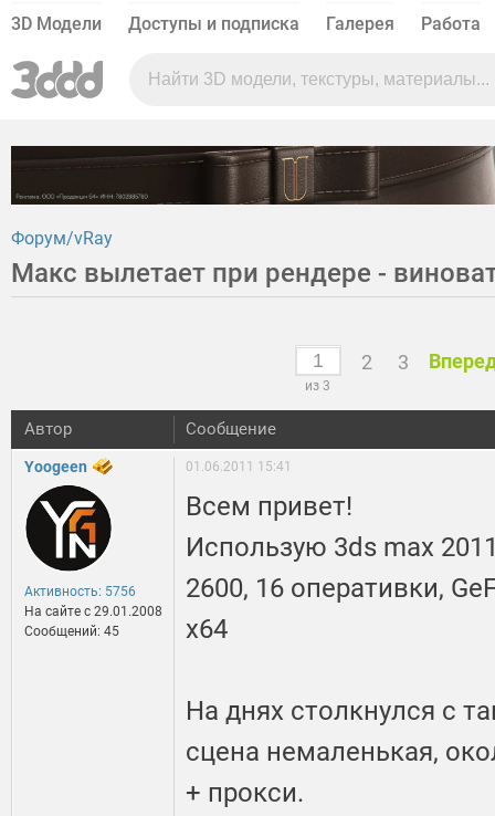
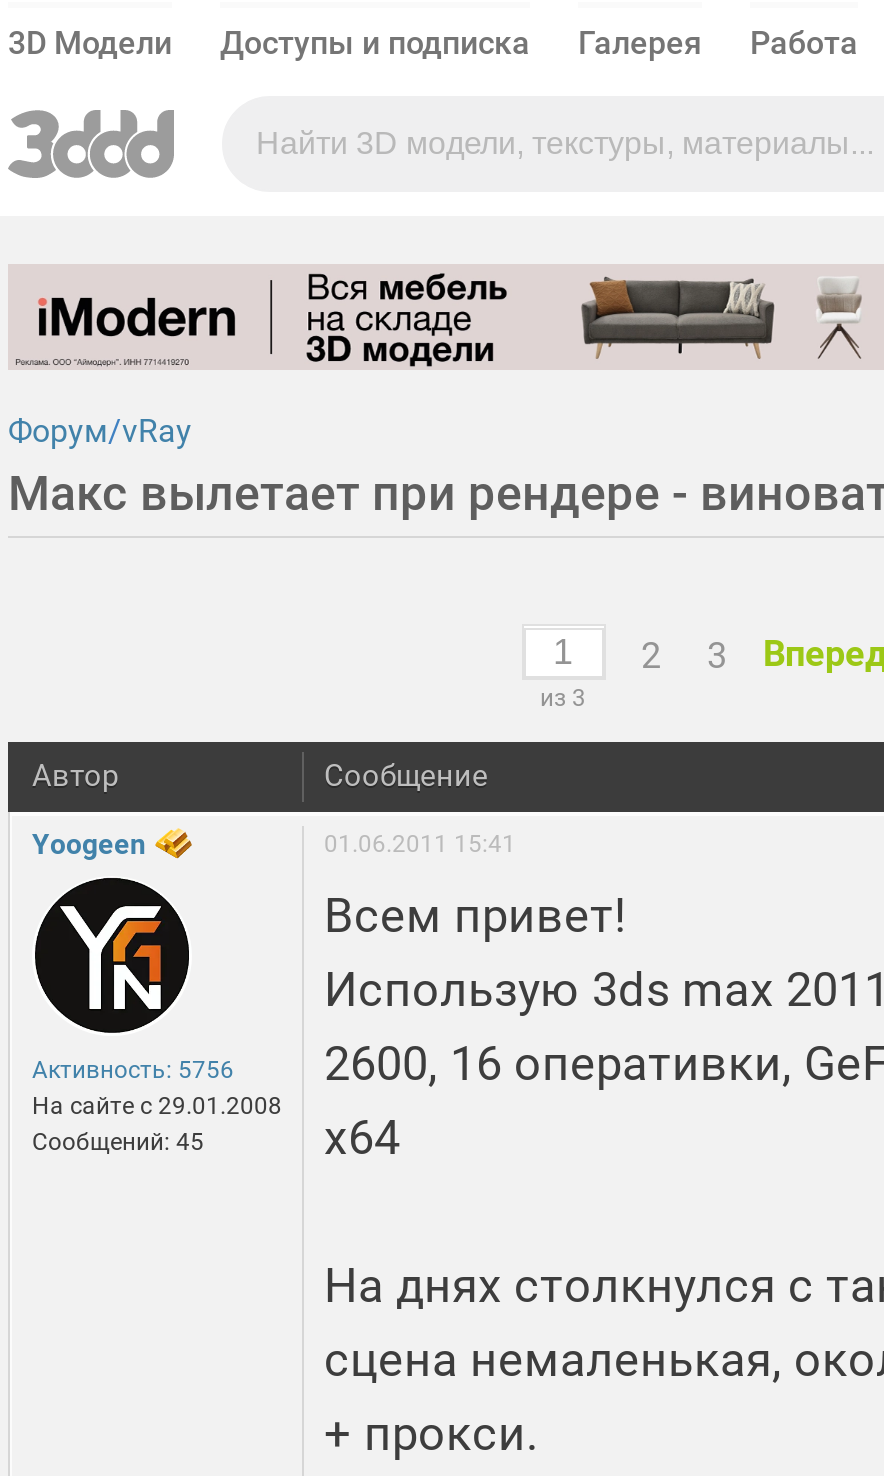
- [image]
+ [image]
